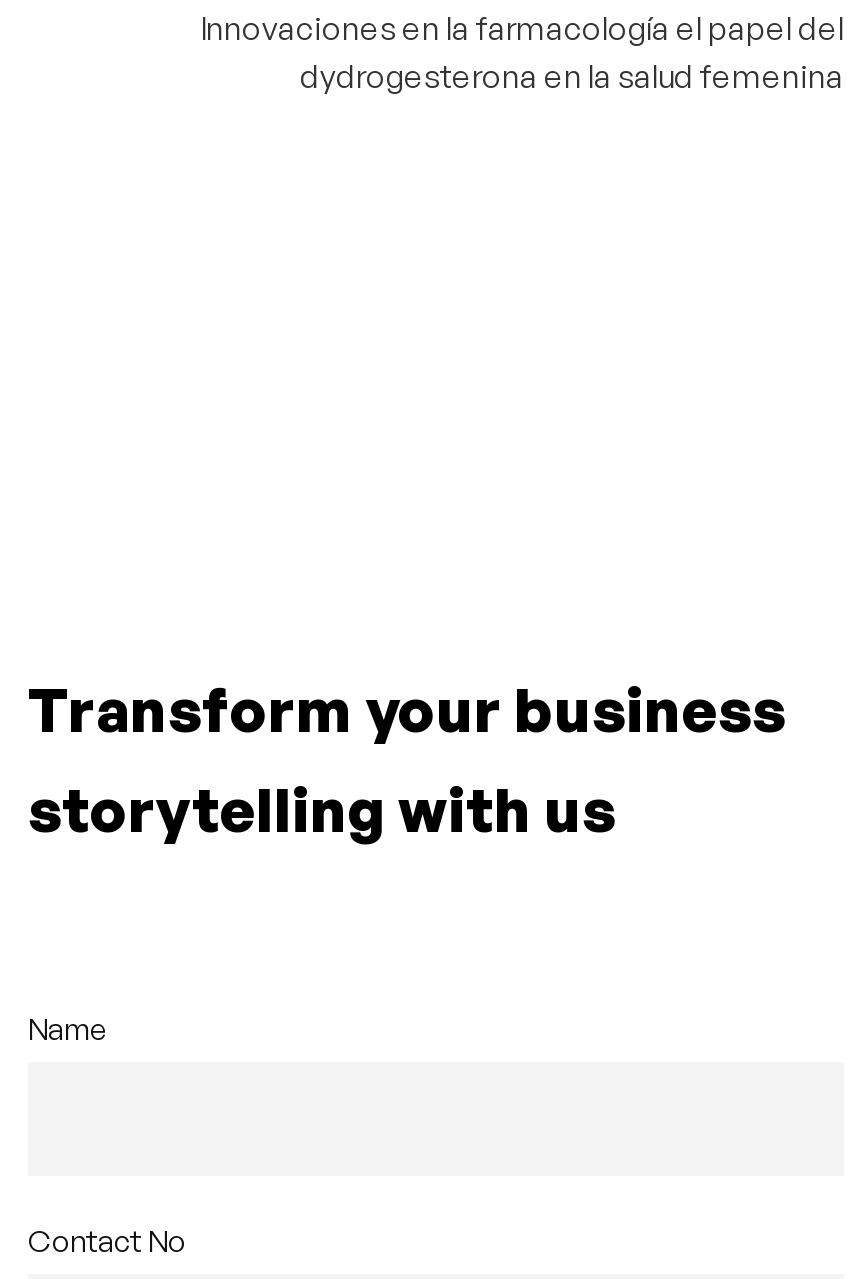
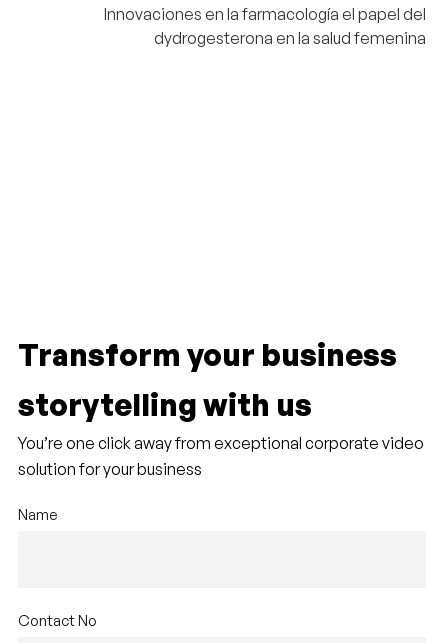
+ You’re one click away from exceptional corporate video
+ solution for your business
